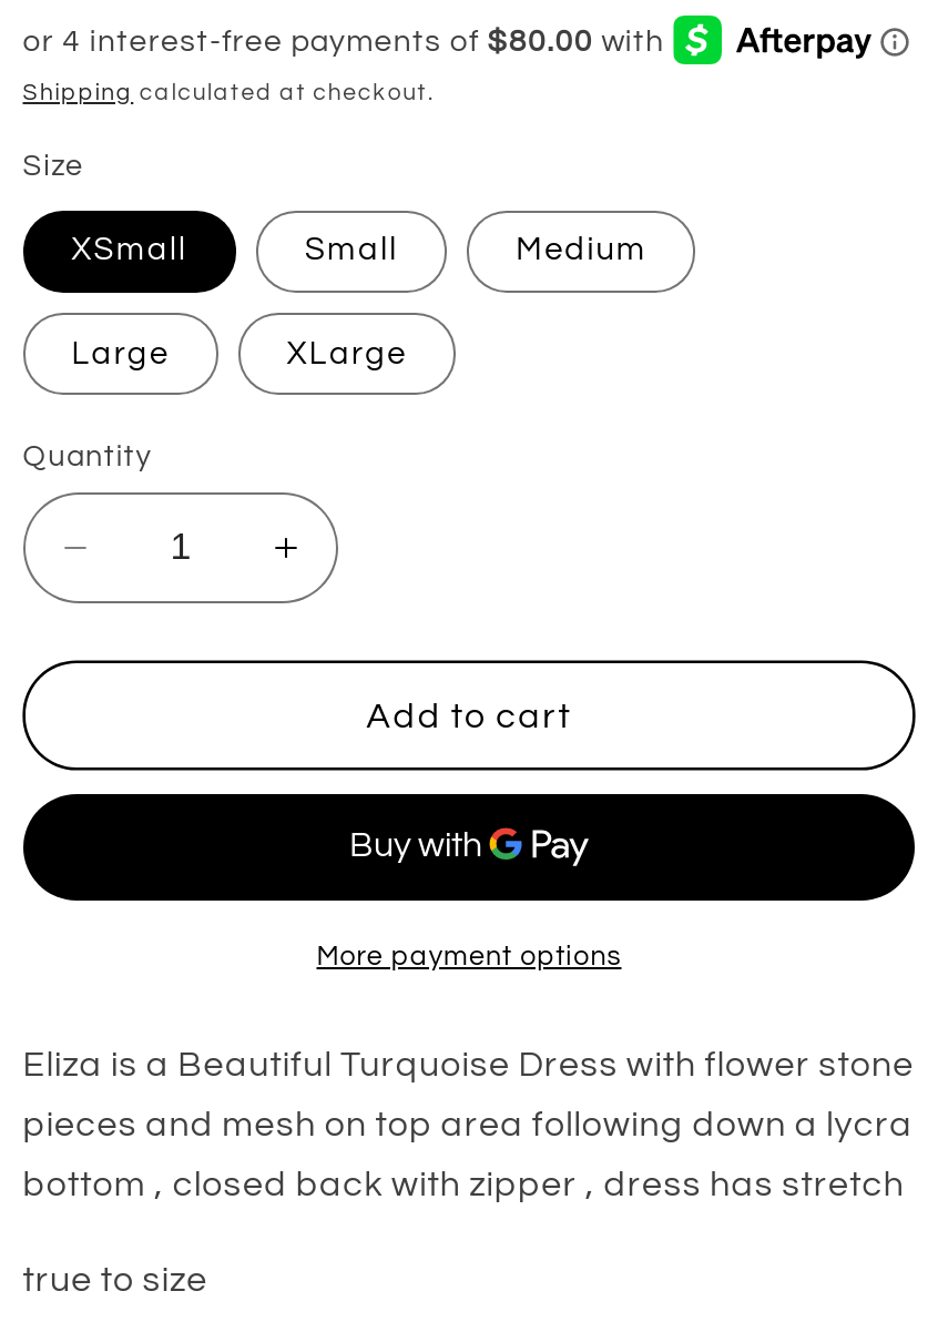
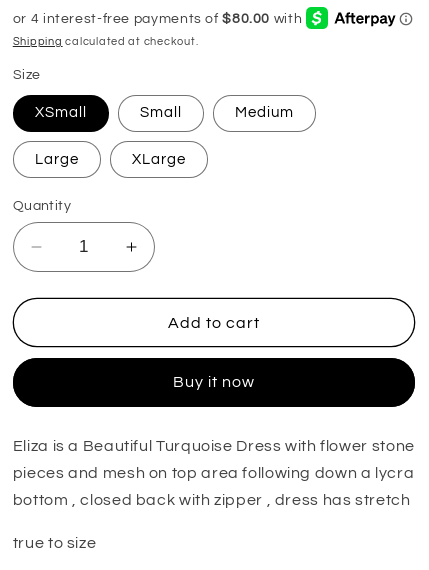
- More payment options
+ Buy it now
